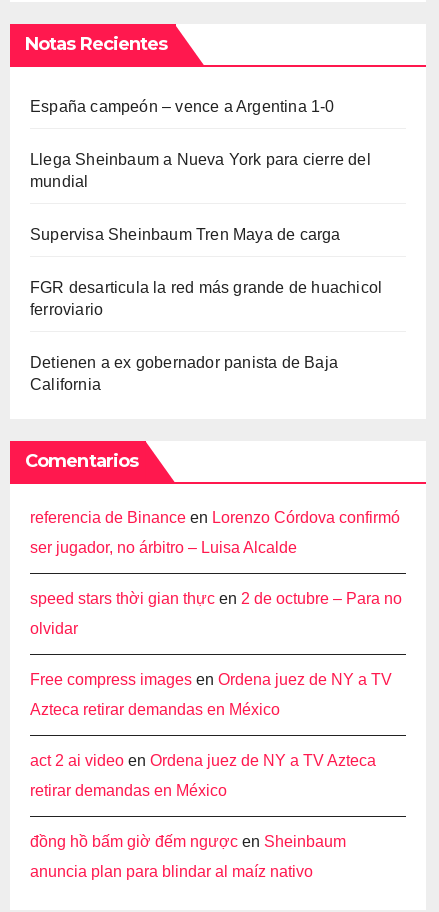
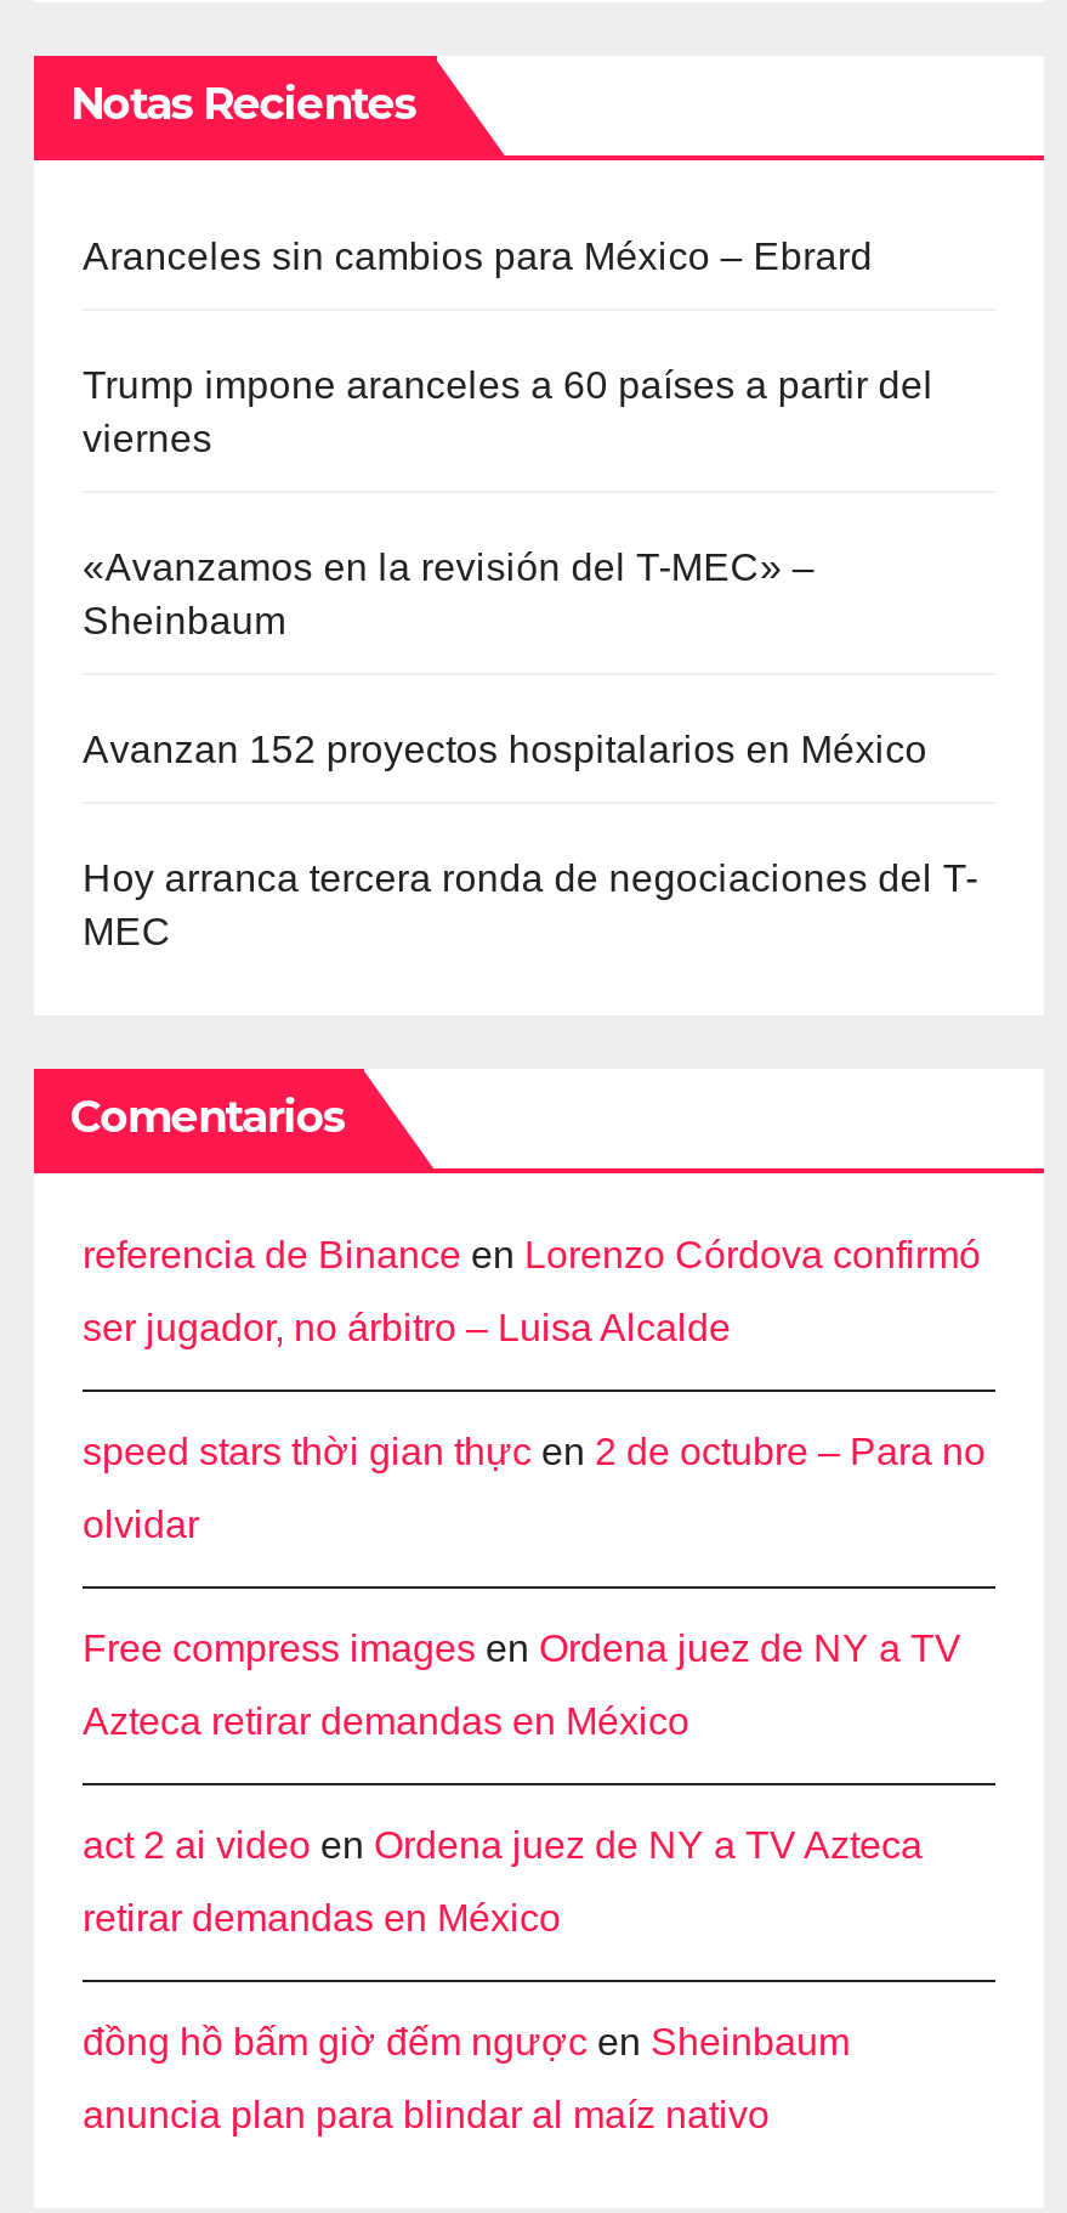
- España campeón – vence a Argentina 1-0
+ Aranceles sin cambios para México – Ebrard

- Llega Sheinbaum a Nueva York para cierre del
- mundial
+ Trump impone aranceles a 60 países a partir del
+ viernes

- Supervisa Sheinbaum Tren Maya de carga
+ «Avanzamos en la revisión del T-MEC» –
+ Sheinbaum

- FGR desarticula la red más grande de huachicol
- ferroviario
+ Avanzan 152 proyectos hospitalarios en México

- Detienen a ex gobernador panista de Baja
- California
+ Hoy arranca tercera ronda de negociaciones del T-
+ MEC
